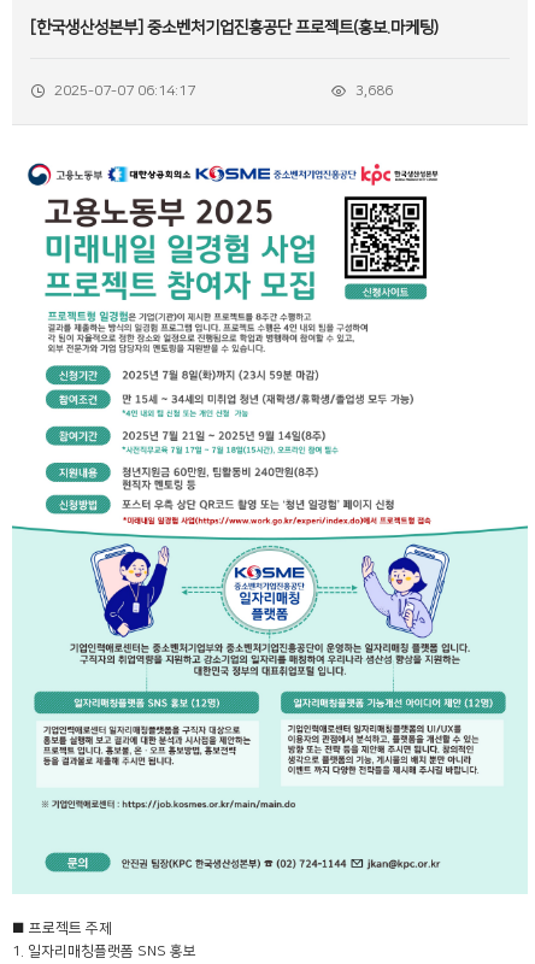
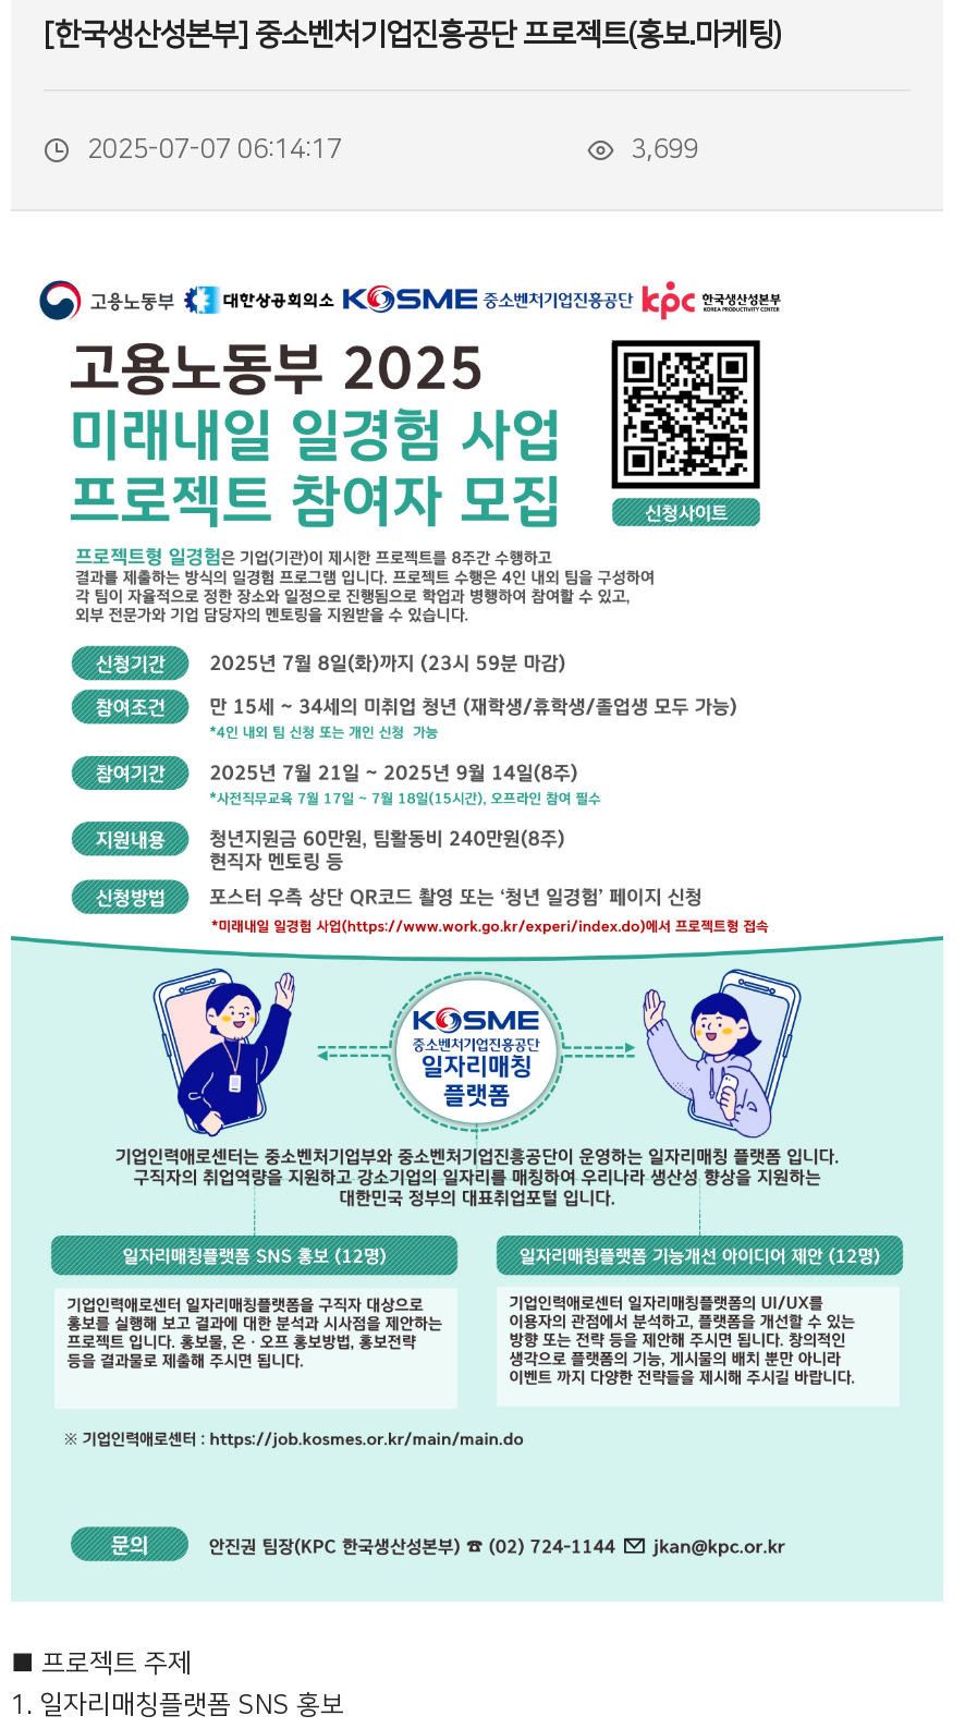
- 3,686
+ 3,699
